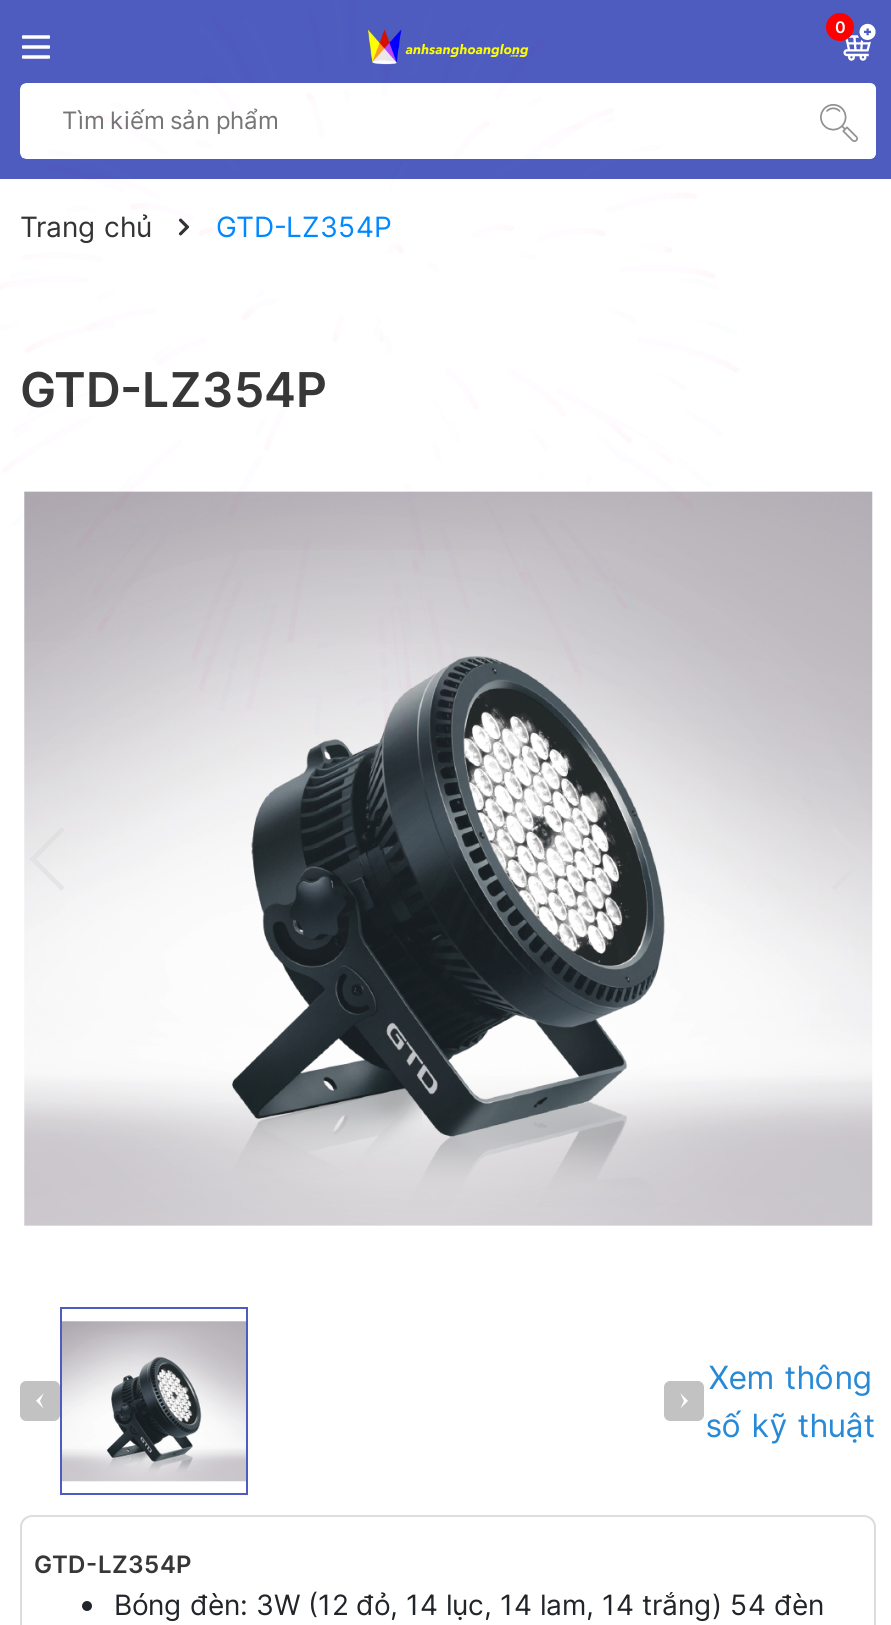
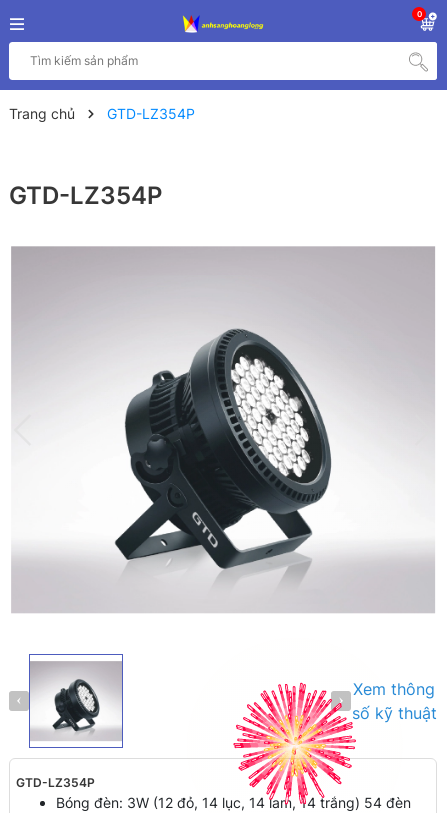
+ [image]
